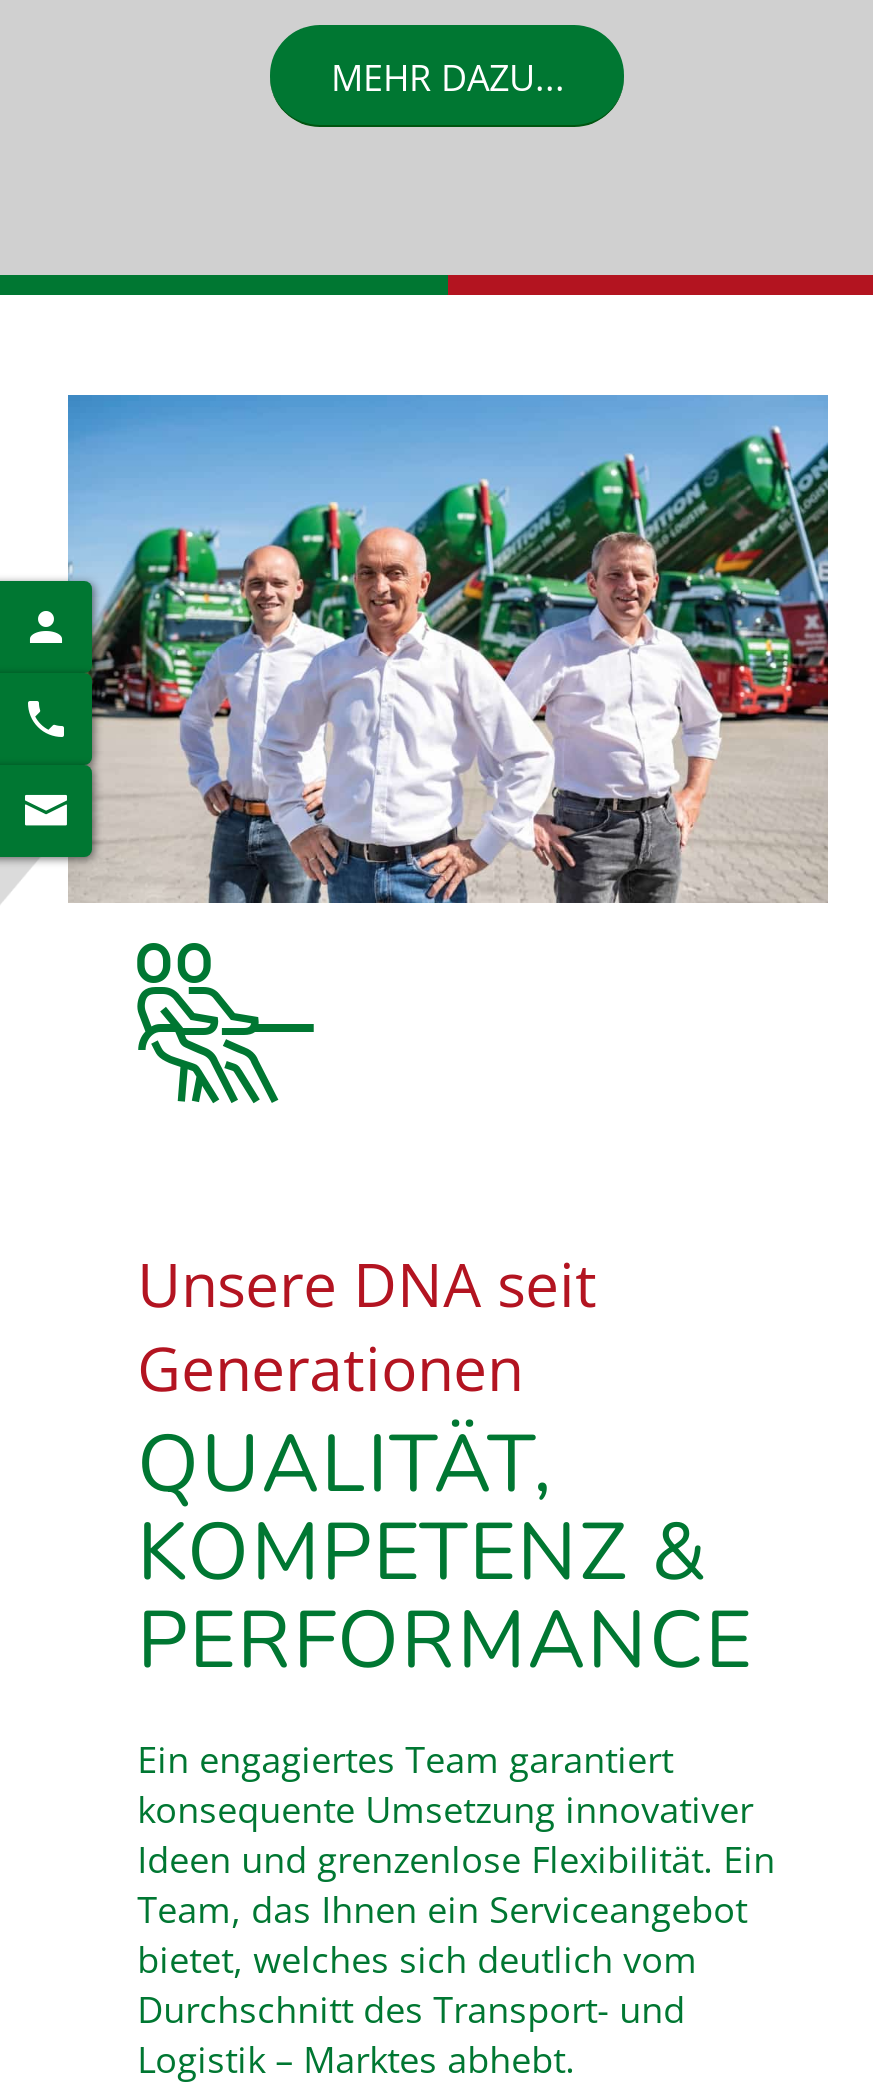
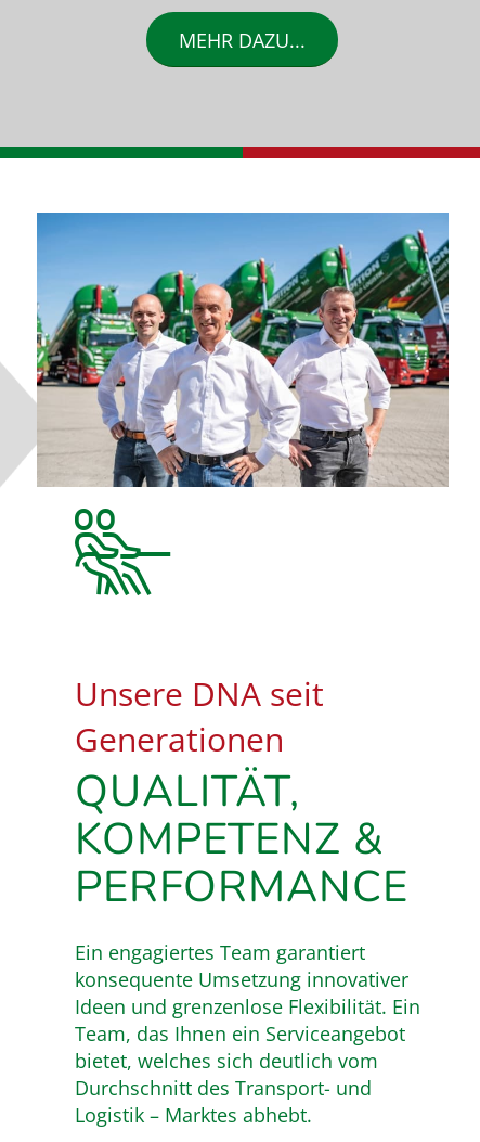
- [image]
+ [image]
